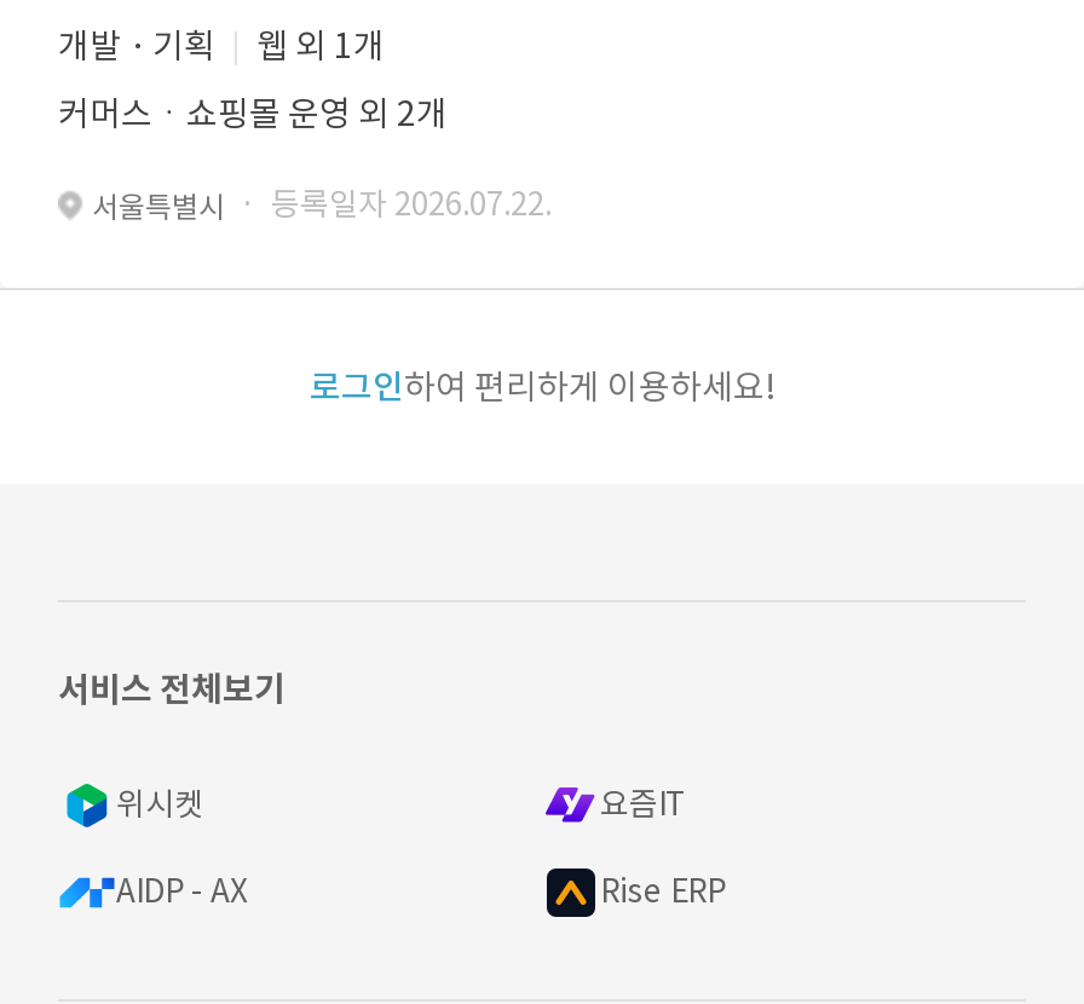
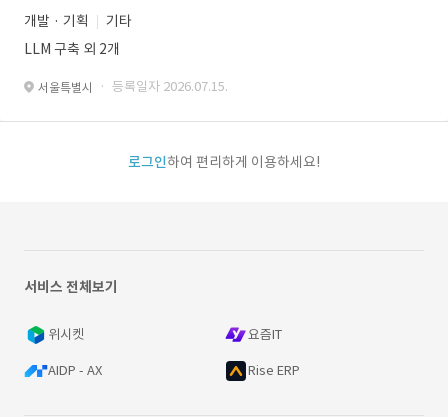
- 웹 외 1개
+ 기타

- 커머스ㆍ쇼핑몰 운영 외 2개
+ LLM 구축 외 2개

- 서울특별시 · 등록일자 2026.07.22.
+ 서울특별시 · 등록일자 2026.07.15.
